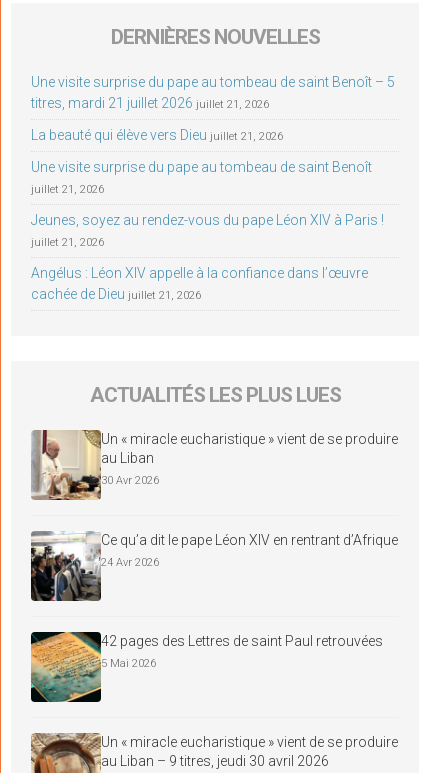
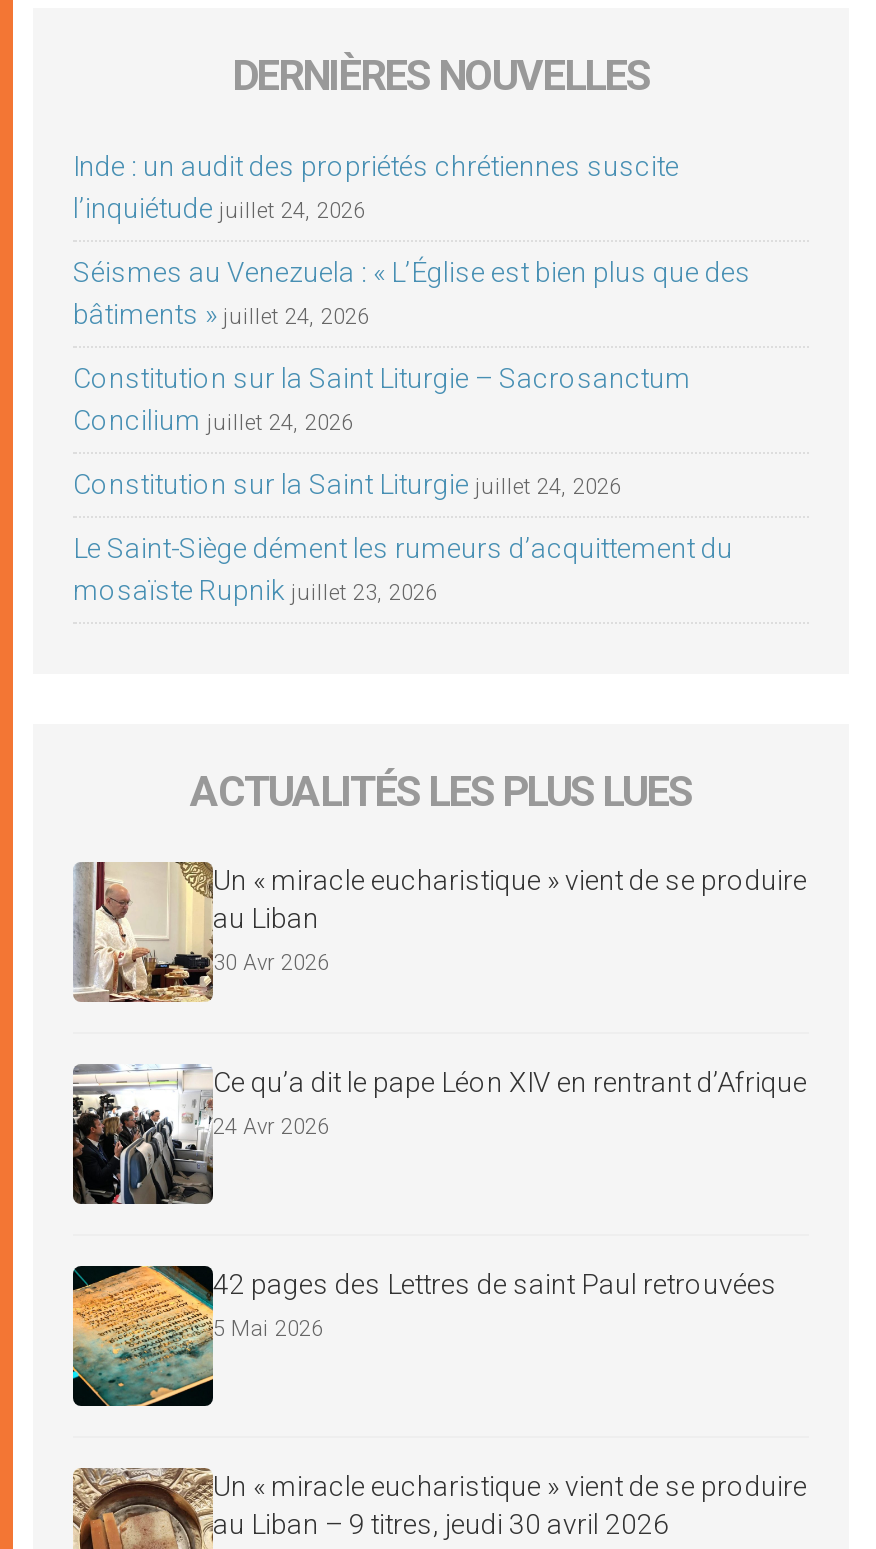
- Une visite surprise du pape au tombeau de saint Benoît – 5
- titres, mardi 21 juillet 2026 juillet 21, 2026
- La beauté qui élève vers Dieu juillet 21, 2026
- Une visite surprise du pape au tombeau de saint Benoît
- juillet 21, 2026
- Jeunes, soyez au rendez-vous du pape Léon XIV à Paris !
- juillet 21, 2026
- Angélus : Léon XIV appelle à la confiance dans l’œuvre
- cachée de Dieu juillet 21, 2026
+ Inde : un audit des propriétés chrétiennes suscite
+ l’inquiétude juillet 24, 2026
+ Séismes au Venezuela : « L’Église est bien plus que des
+ bâtiments » juillet 24, 2026
+ Constitution sur la Saint Liturgie – Sacrosanctum
+ Concilium juillet 24, 2026
+ Constitution sur la Saint Liturgie juillet 24, 2026
+ Le Saint-Siège dément les rumeurs d’acquittement du
+ mosaïste Rupnik juillet 23, 2026
